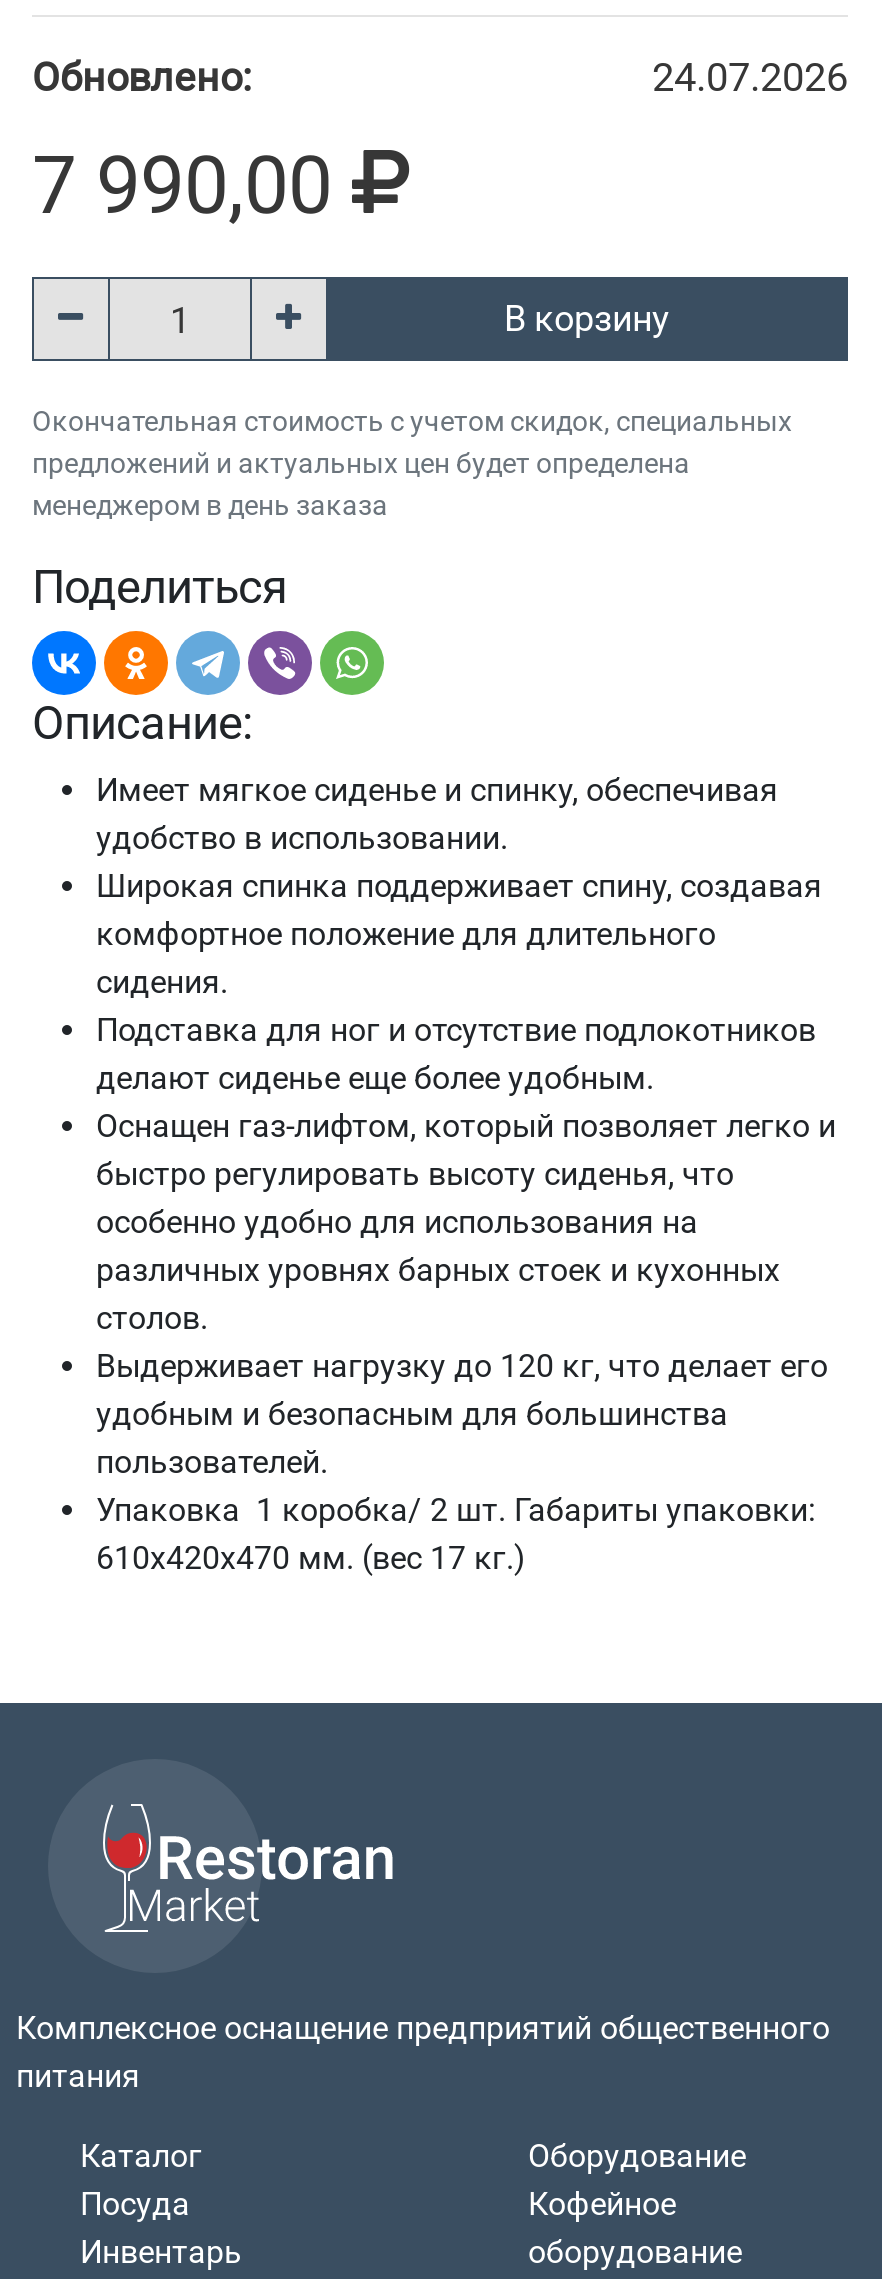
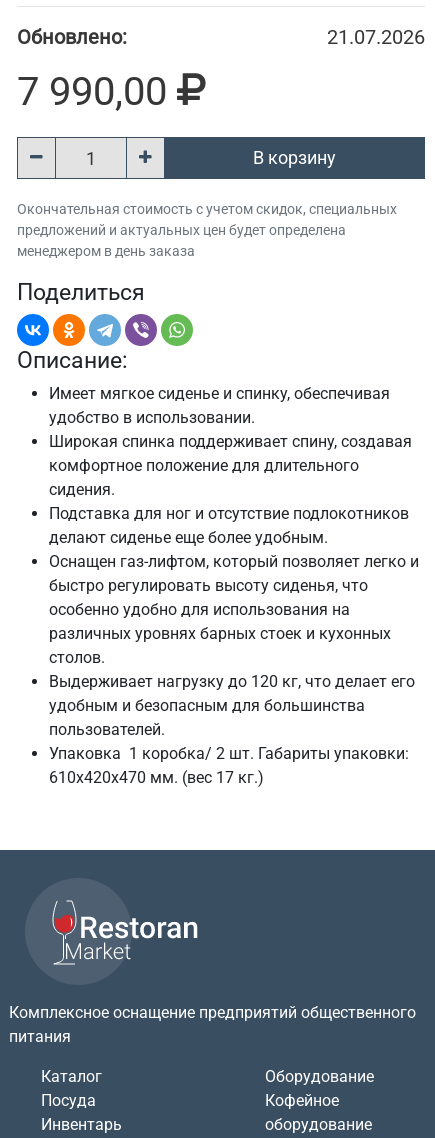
- 24.07.2026
+ 21.07.2026
